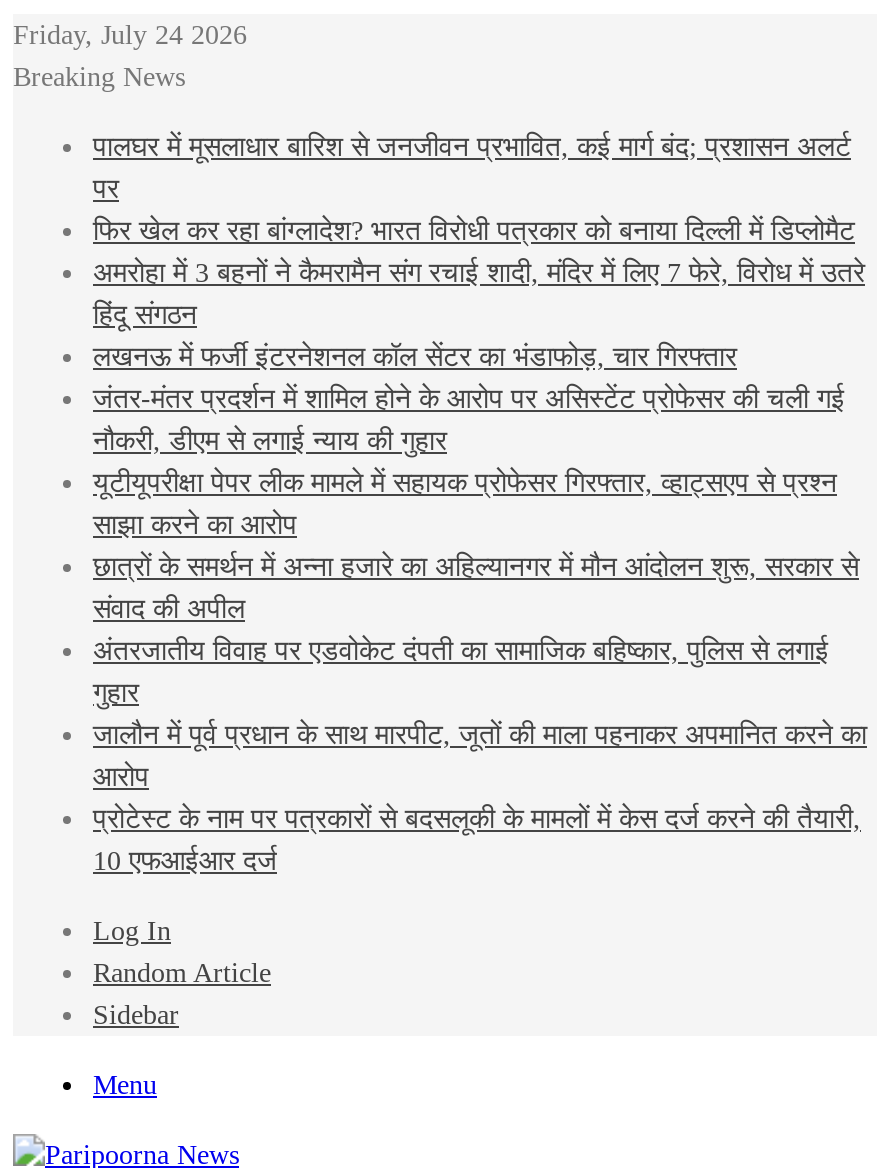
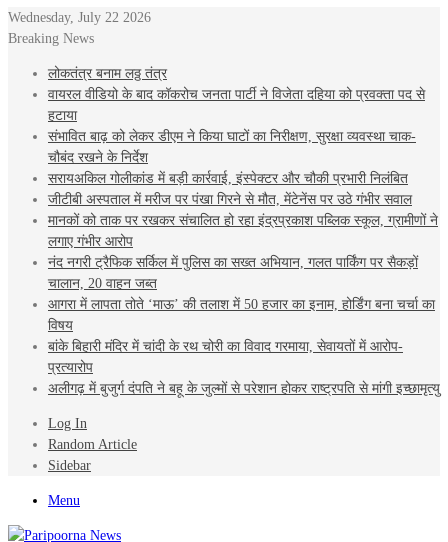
- Friday, July 24 2026
+ Wednesday, July 22 2026

- पालघर में मूसलाधार बारिश से जनजीवन प्रभावित, कई मार्ग बंद; प्रशासन अलर्ट
- पर
- फिर खेल कर रहा बांग्लादेश? भारत विरोधी पत्रकार को बनाया दिल्ली में डिप्लोमैट
- अमरोहा में 3 बहनों ने कैमरामैन संग रचाई शादी, मंदिर में लिए 7 फेरे, विरोध में उतरे
- हिंदू संगठन
- लखनऊ में फर्जी इंटरनेशनल कॉल सेंटर का भंडाफोड़, चार गिरफ्तार
- जंतर-मंतर प्रदर्शन में शामिल होने के आरोप पर असिस्टेंट प्रोफेसर की चली गई
- नौकरी, डीएम से लगाई न्याय की गुहार
- यूटीयूपरीक्षा पेपर लीक मामले में सहायक प्रोफेसर गिरफ्तार, व्हाट्सएप से प्रश्न
- साझा करने का आरोप
- छात्रों के समर्थन में अन्ना हजारे का अहिल्यानगर में मौन आंदोलन शुरू, सरकार से
- संवाद की अपील
- अंतरजातीय विवाह पर एडवोकेट दंपती का सामाजिक बहिष्कार, पुलिस से लगाई
- गुहार
- जालौन में पूर्व प्रधान के साथ मारपीट, जूतों की माला पहनाकर अपमानित करने का
- आरोप
- प्रोटेस्ट के नाम पर पत्रकारों से बदसलूकी के मामलों में केस दर्ज करने की तैयारी,
- 10 एफआईआर दर्ज
+ लोकतंत्र बनाम लठ्ठ तंत्र
+ वायरल वीडियो के बाद कॉकरोच जनता पार्टी ने विजेता दहिया को प्रवक्ता पद से
+ हटाया
+ संभावित बाढ़ को लेकर डीएम ने किया घाटों का निरीक्षण, सुरक्षा व्यवस्था चाक-
+ चौबंद रखने के निर्देश
+ सरायअकिल गोलीकांड में बड़ी कार्रवाई, इंस्पेक्टर और चौकी प्रभारी निलंबित
+ जीटीबी अस्पताल में मरीज पर पंखा गिरने से मौत, मेंटेनेंस पर उठे गंभीर सवाल
+ मानकों को ताक पर रखकर संचालित हो रहा इंद्रप्रकाश पब्लिक स्कूल, ग्रामीणों ने
+ लगाए गंभीर आरोप
+ नंद नगरी ट्रैफिक सर्किल में पुलिस का सख्त अभियान, गलत पार्किंग पर सैकड़ों
+ चालान, 20 वाहन जब्त
+ आगरा में लापता तोते ‘माऊ’ की तलाश में 50 हजार का इनाम, होर्डिंग बना चर्चा का
+ विषय
+ बांके बिहारी मंदिर में चांदी के रथ चोरी का विवाद गरमाया, सेवायतों में आरोप-
+ प्रत्यारोप
+ अलीगढ़ में बुजुर्ग दंपति ने बहू के जुल्मों से परेशान होकर राष्ट्रपति से मांगी इच्छामृत्यु
